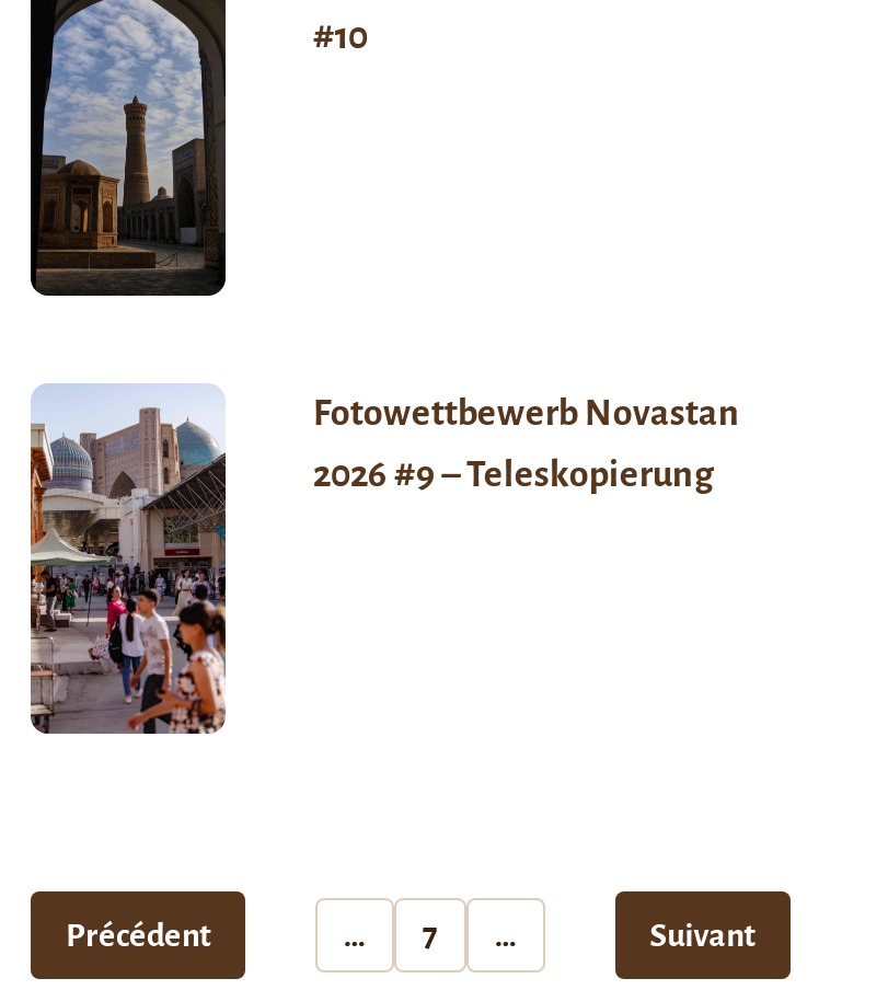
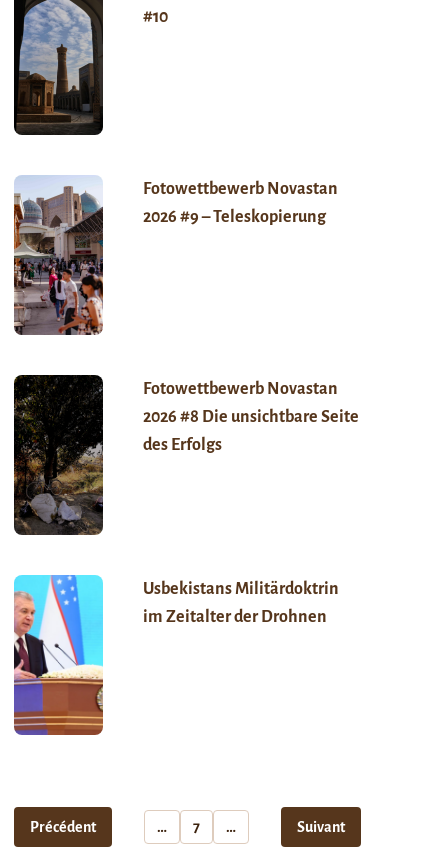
+ [image]
+ Fotowettbewerb Novastan
+ 2026 #8 Die unsichtbare Seite
+ des Erfolgs

+ [image]
+ Usbekistans Militärdoktrin
+ im Zeitalter der Drohnen
